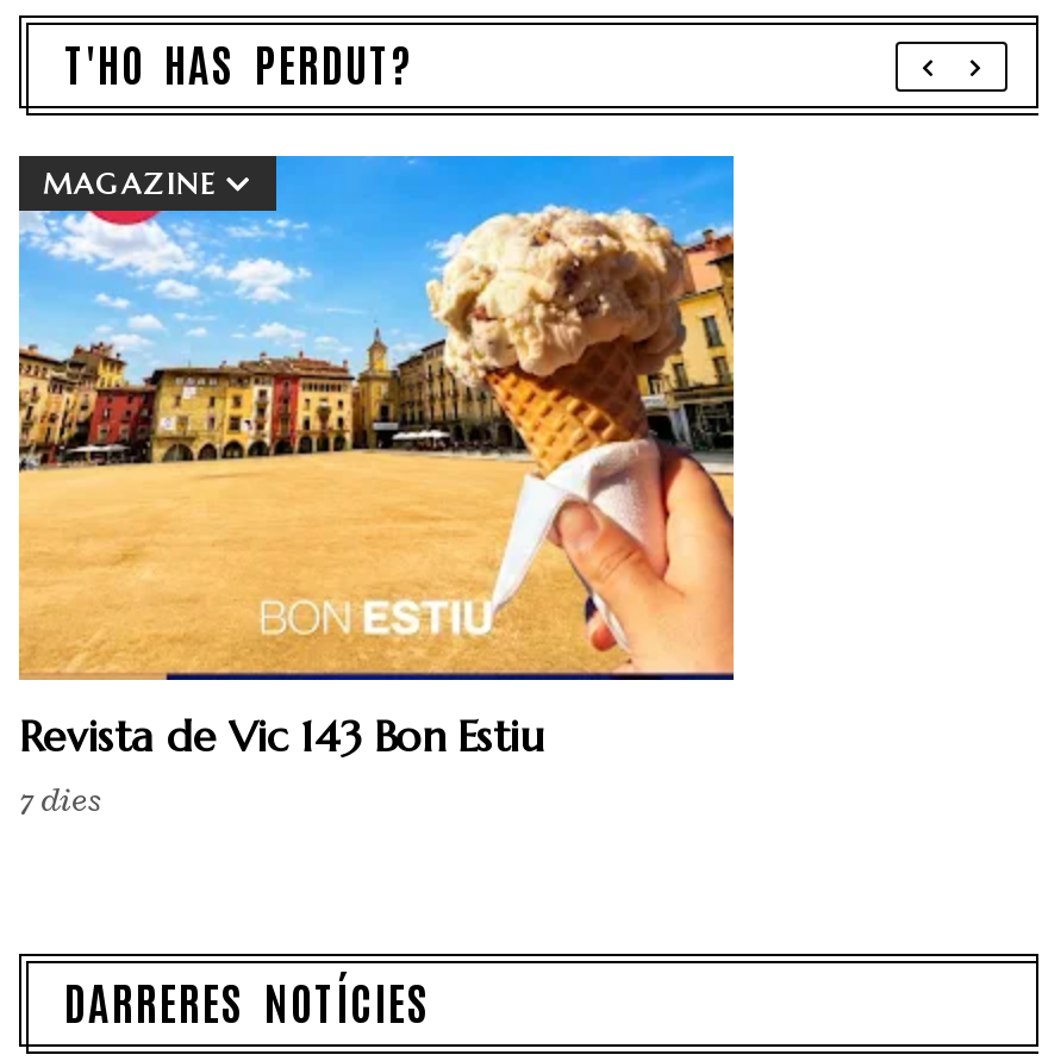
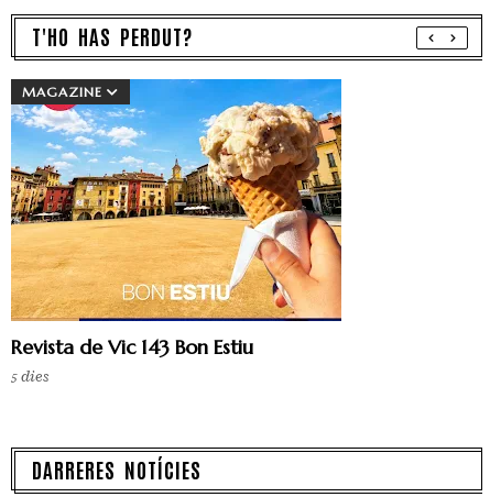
- 7 dies
+ 5 dies
